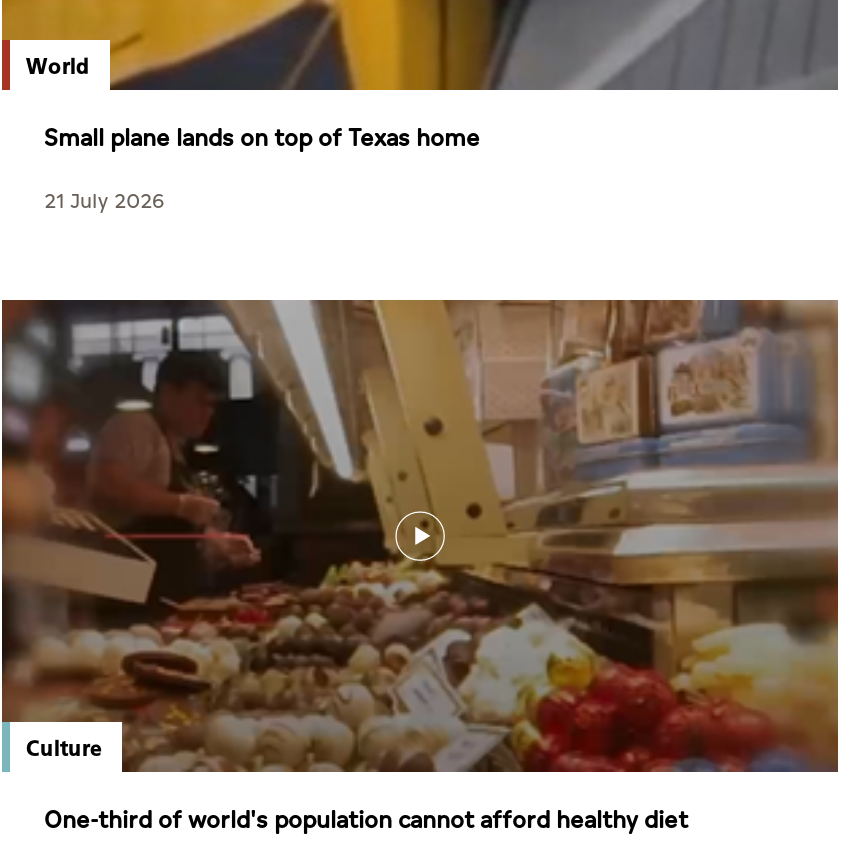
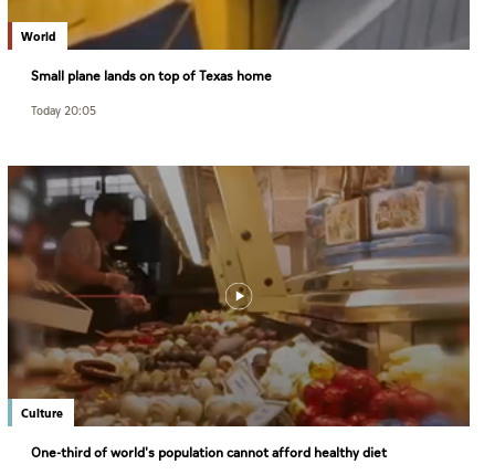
- 21 July 2026
+ Today 20:05
